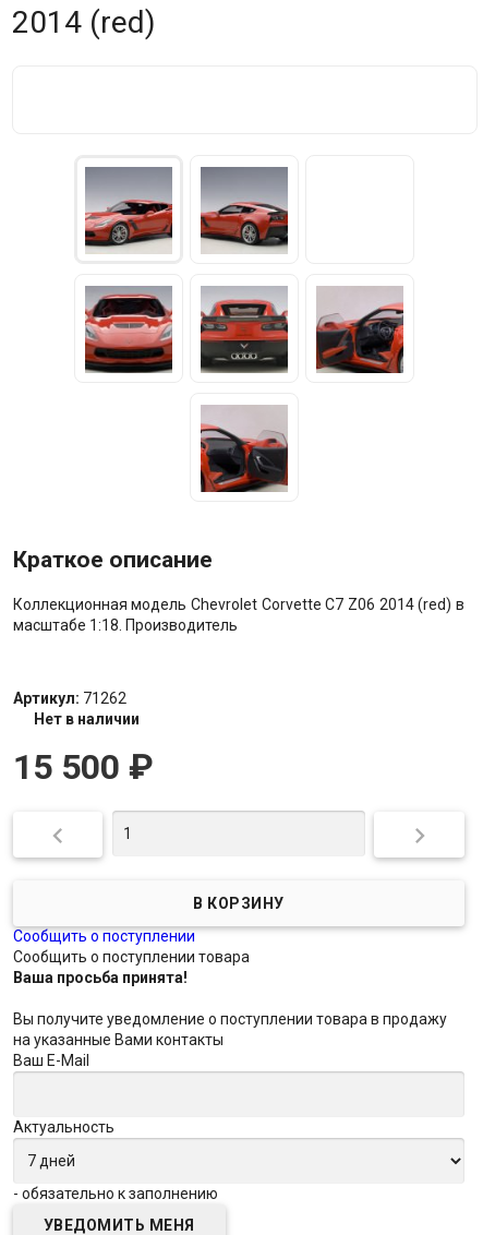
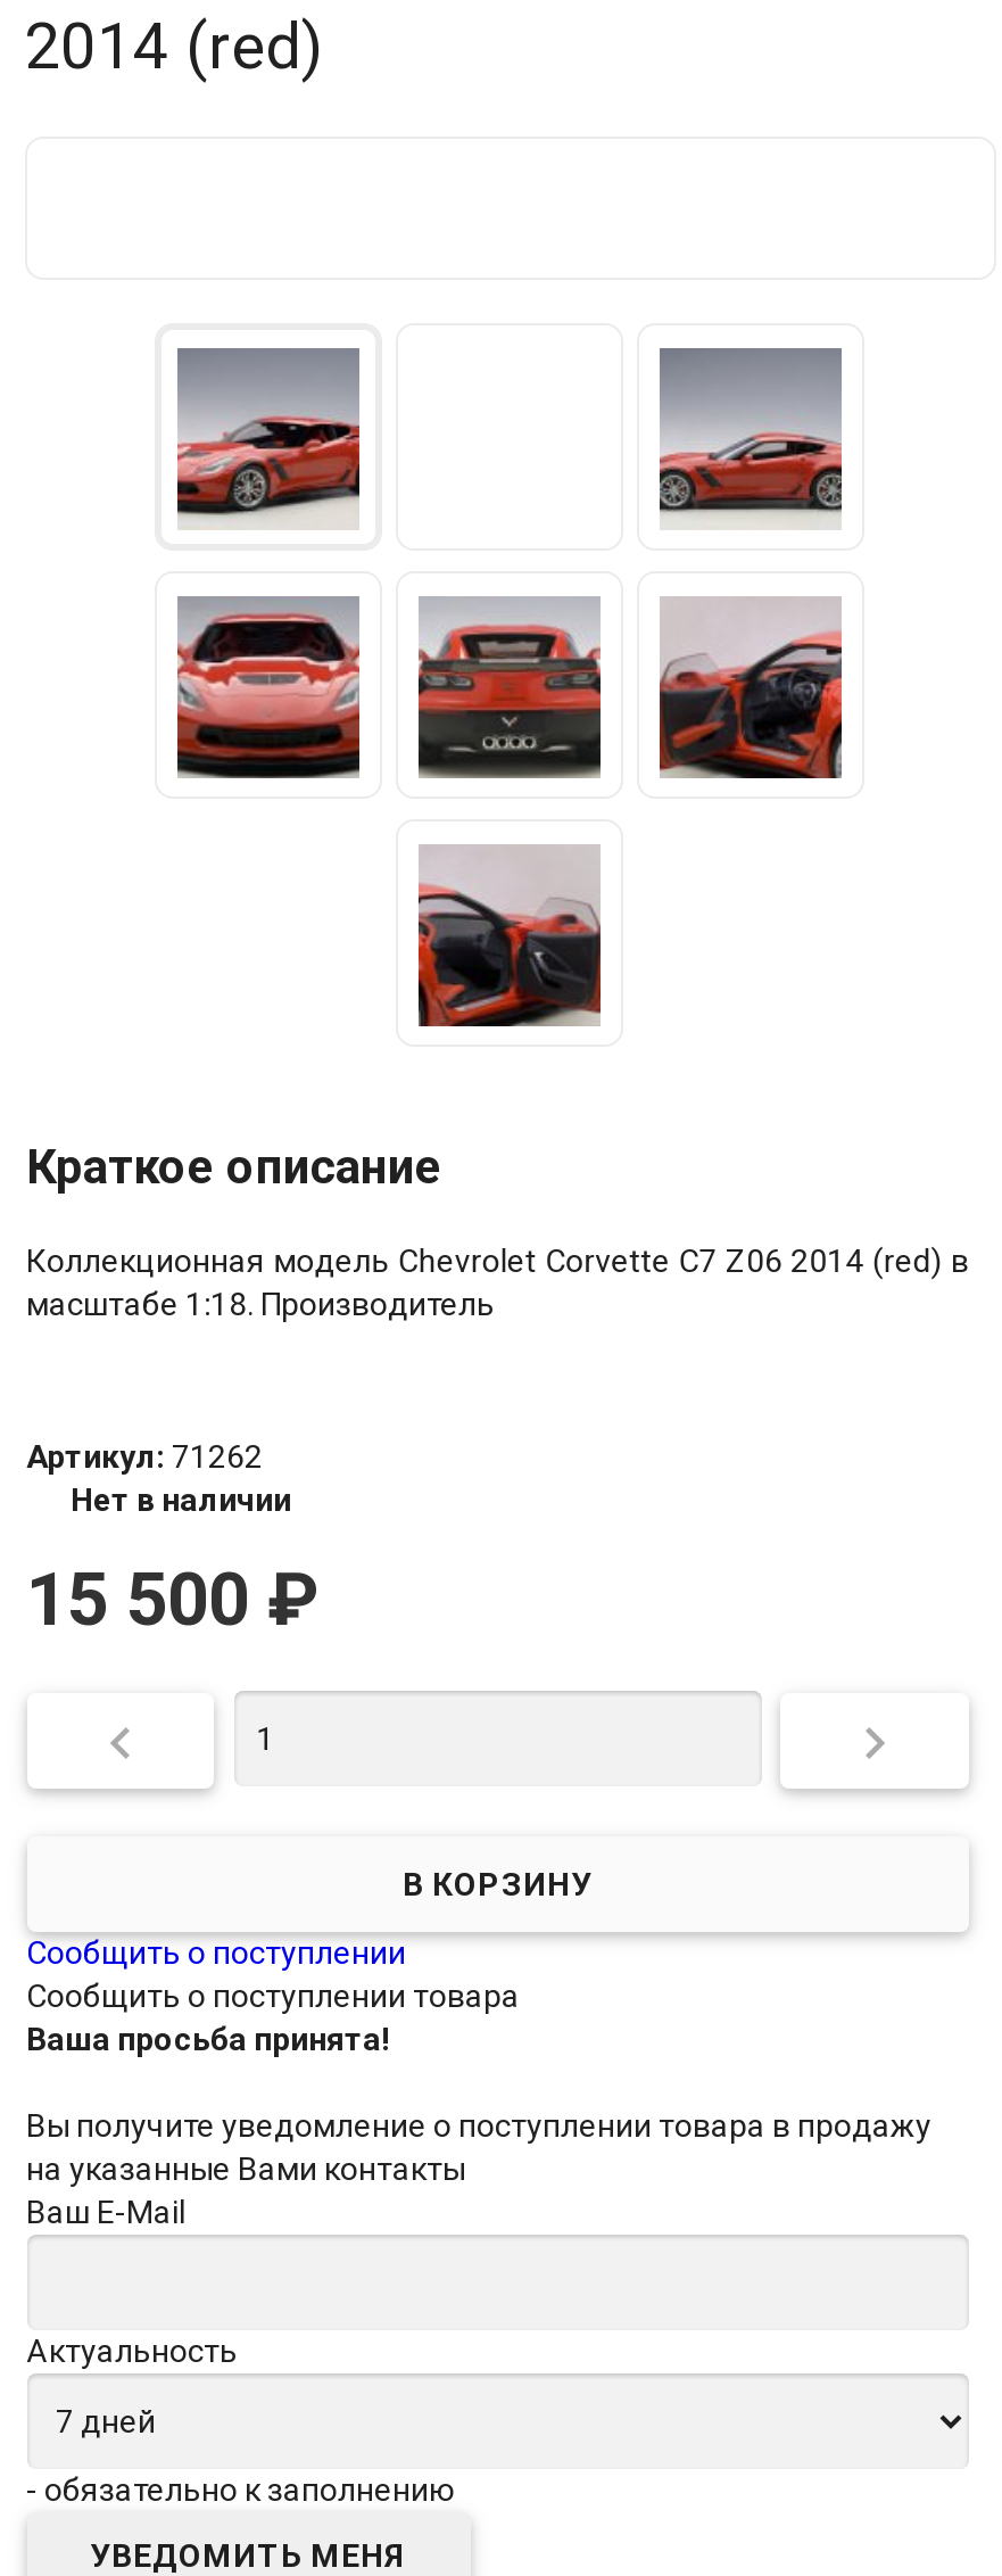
+ [image]

- [image]
